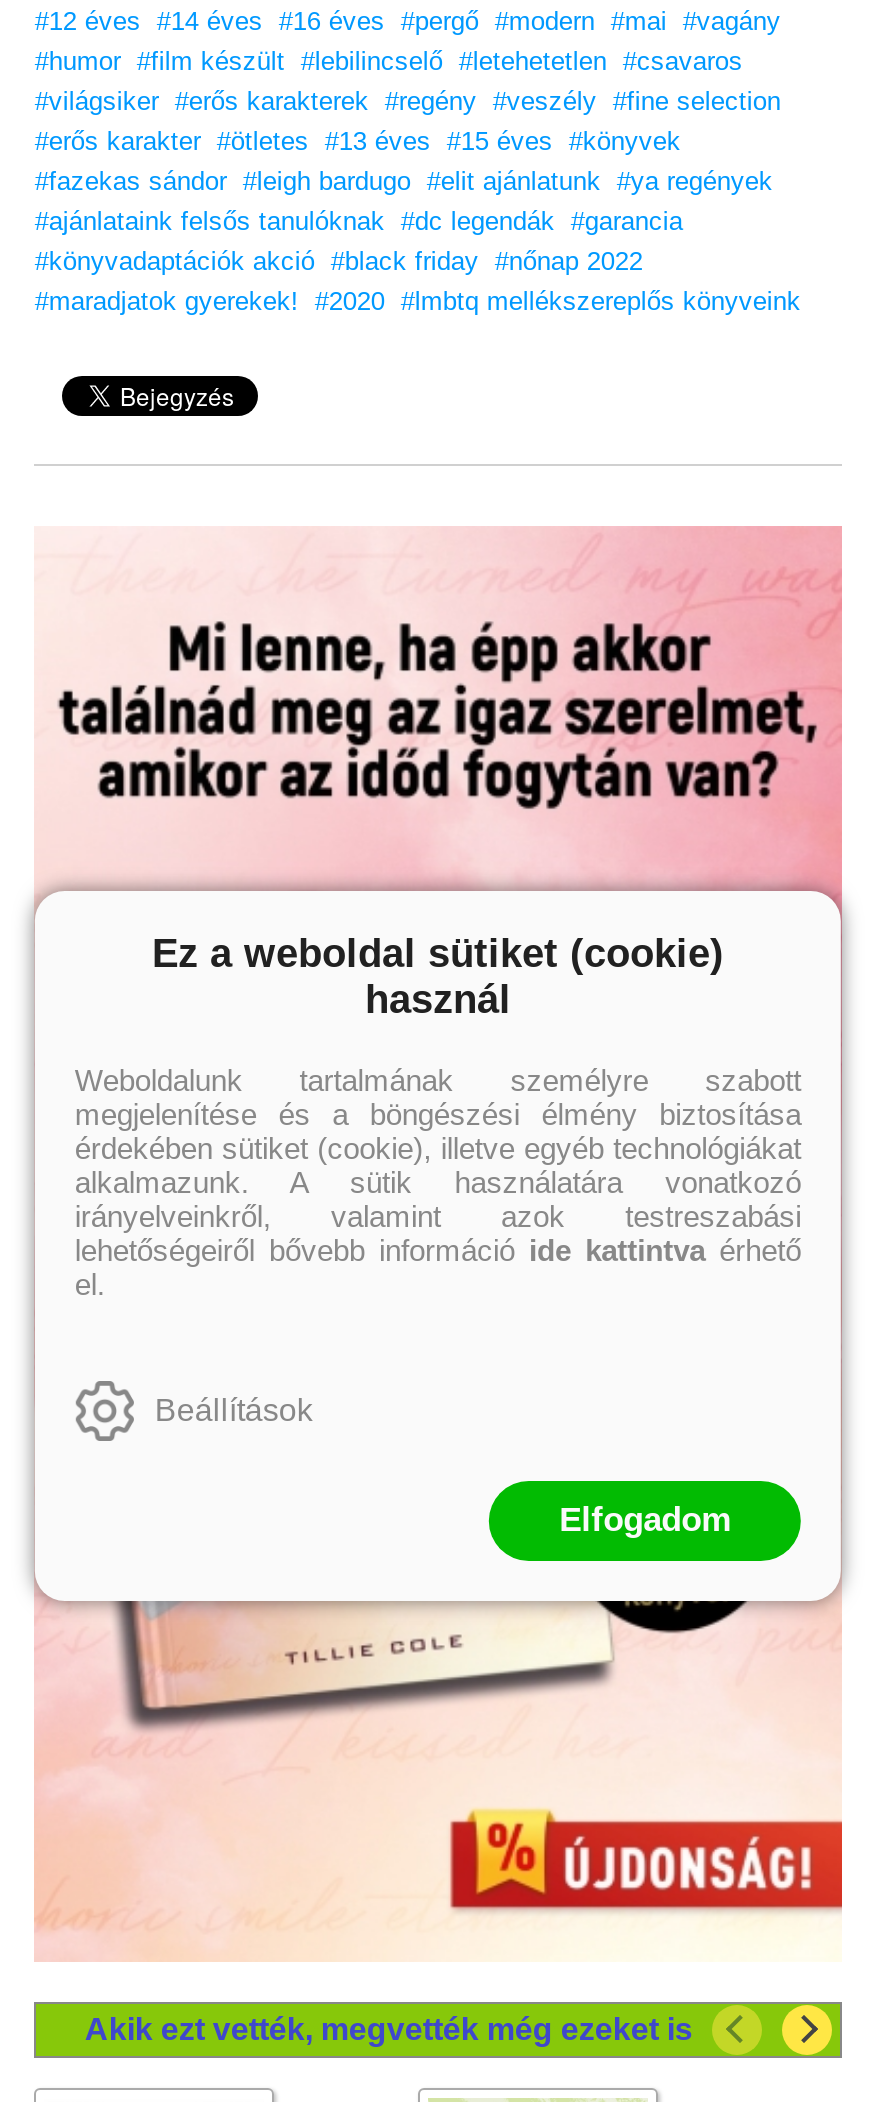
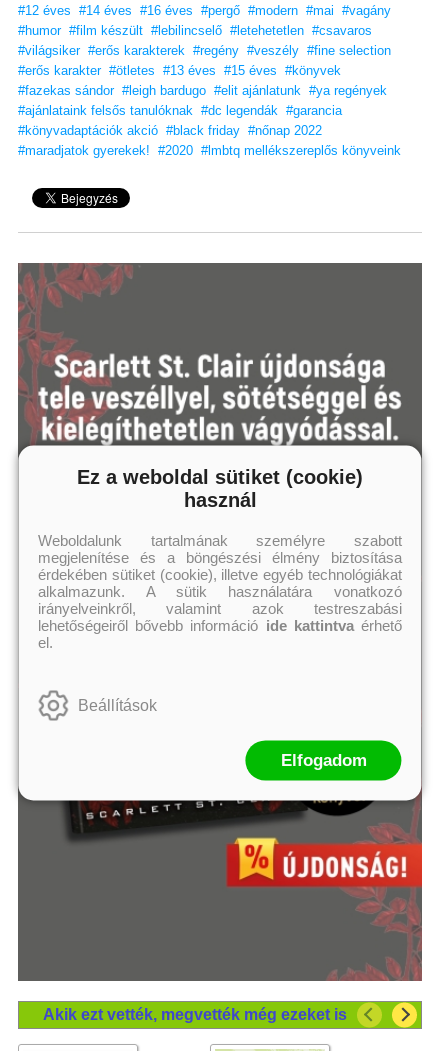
- [image]
+ [image]

- [image]
+ [image]
